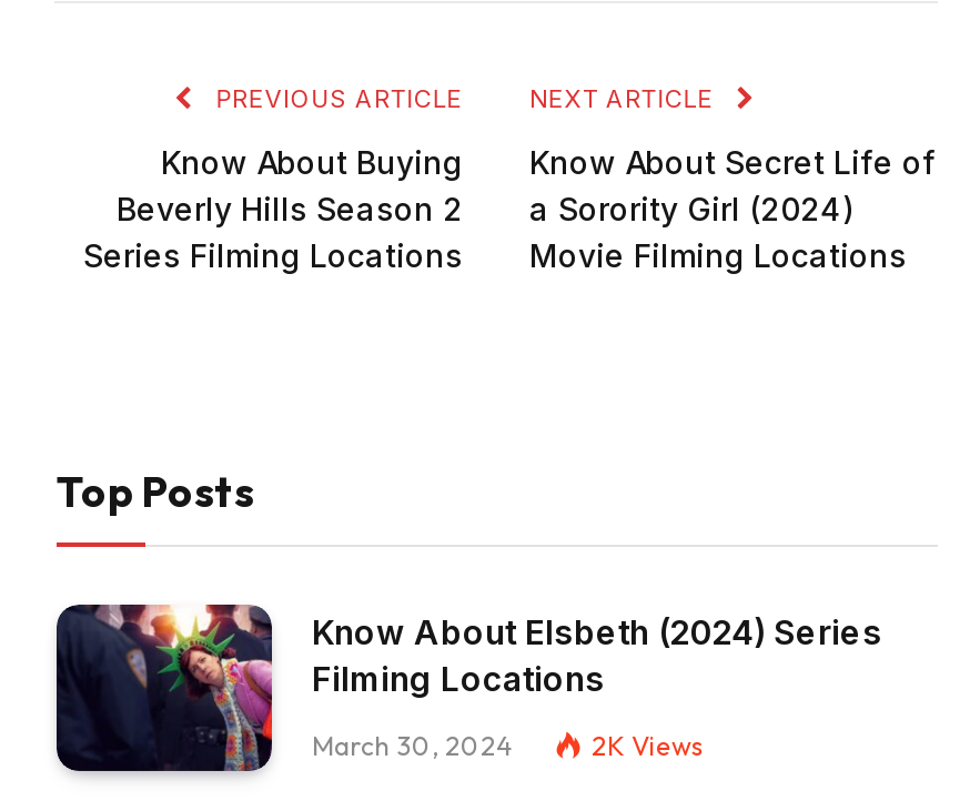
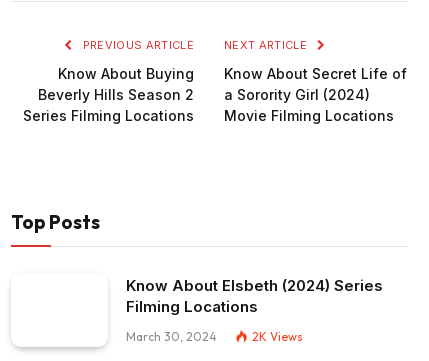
- [image]
